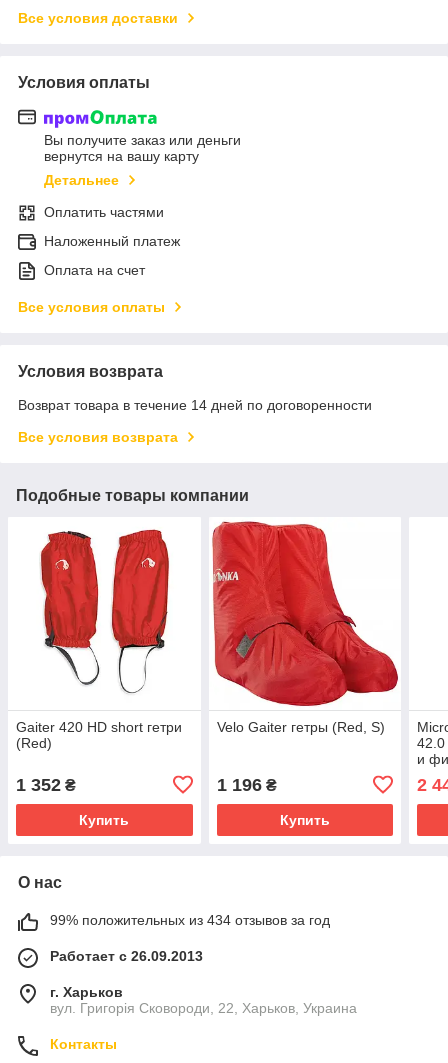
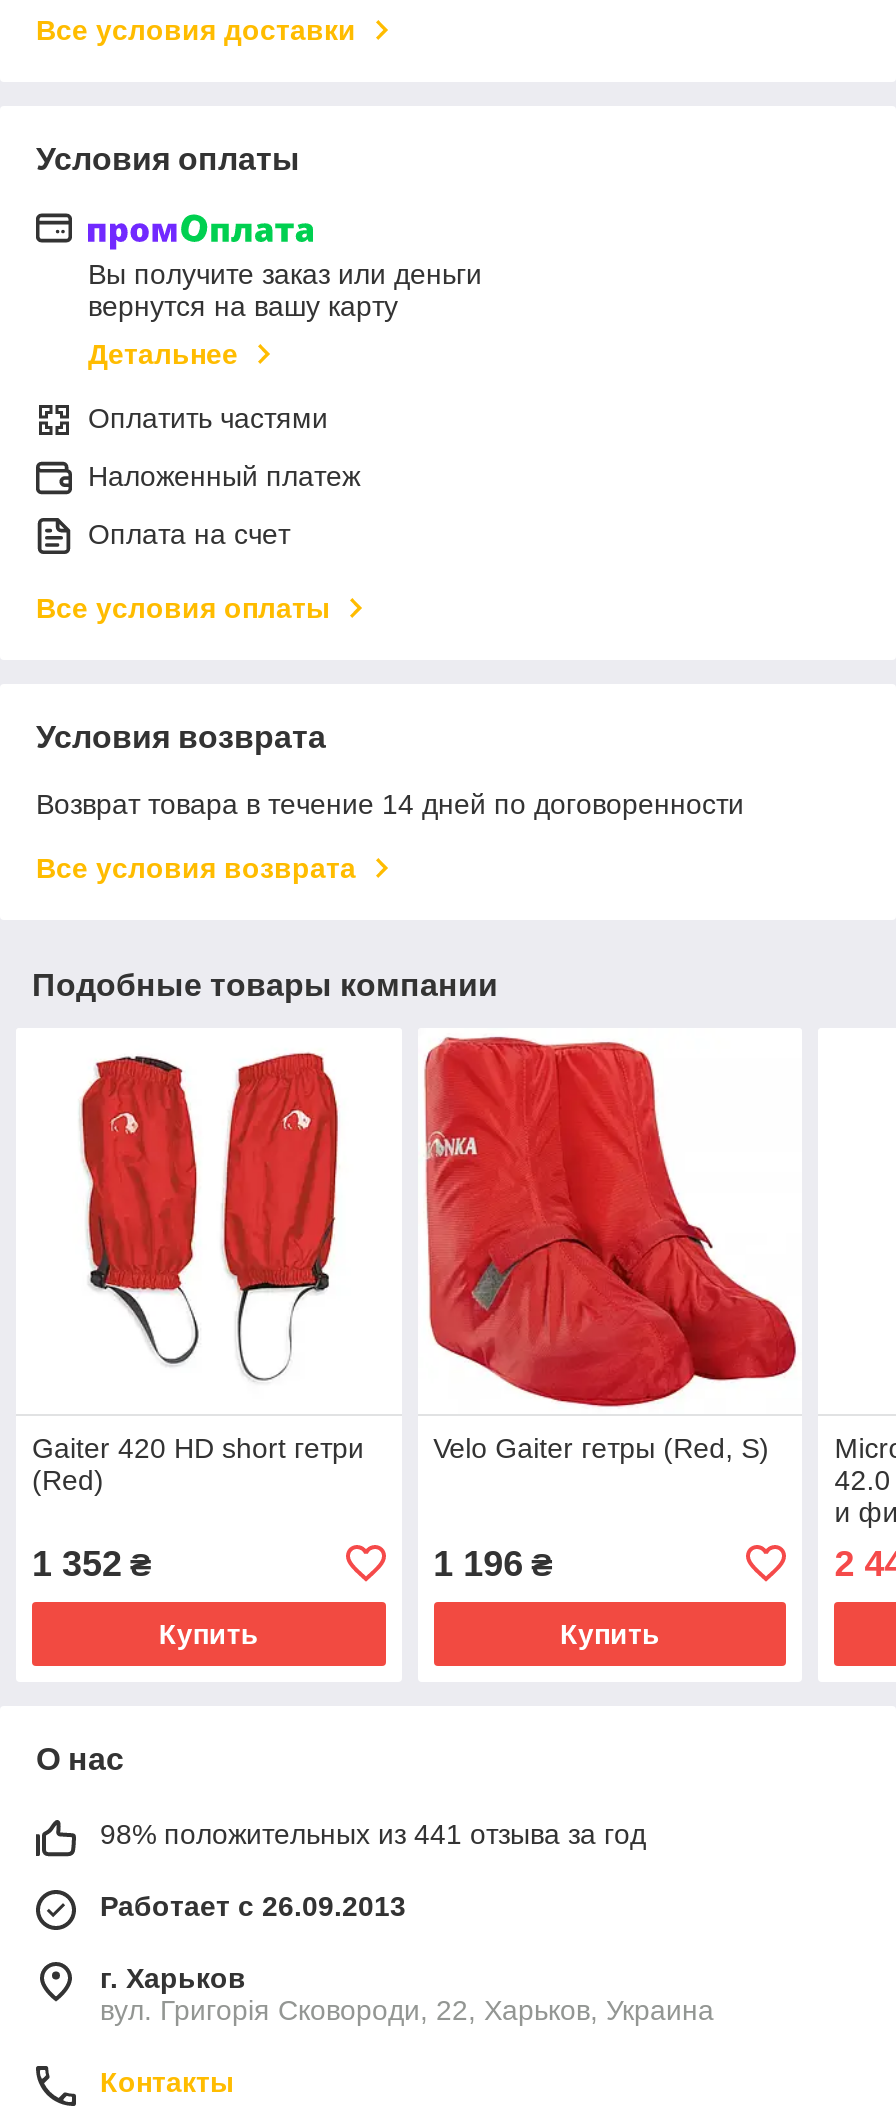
- 99% положительных из 434 отзывов за год
+ 98% положительных из 441 отзыва за год
